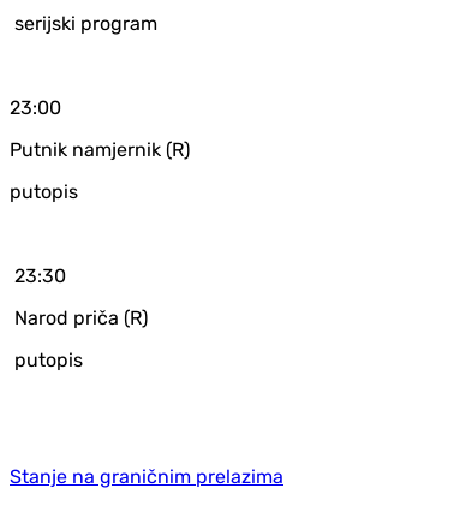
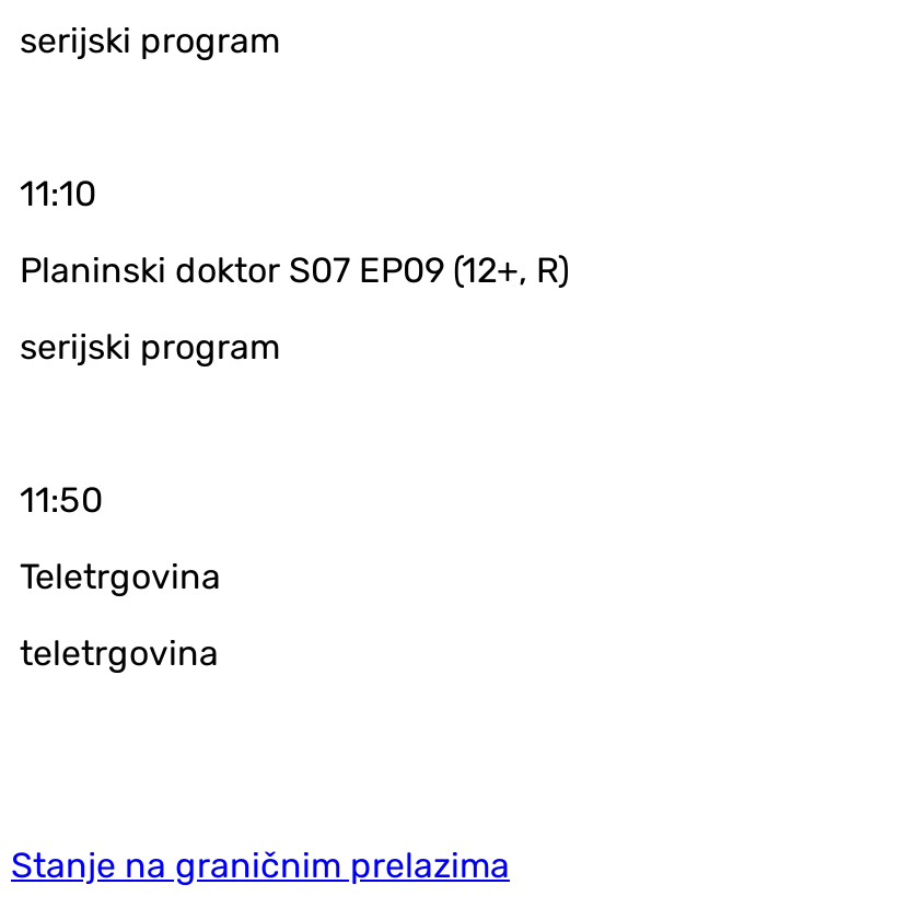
- 23:00
+ 11:10

- Putnik namjernik (R)
+ Planinski doktor S07 EP09 (12+, R)

- putopis
+ serijski program

- 23:30
+ 11:50

- Narod priča (R)
+ Teletrgovina

- putopis
+ teletrgovina
